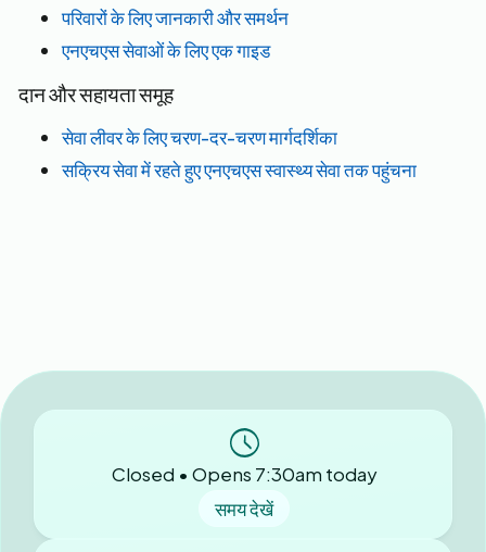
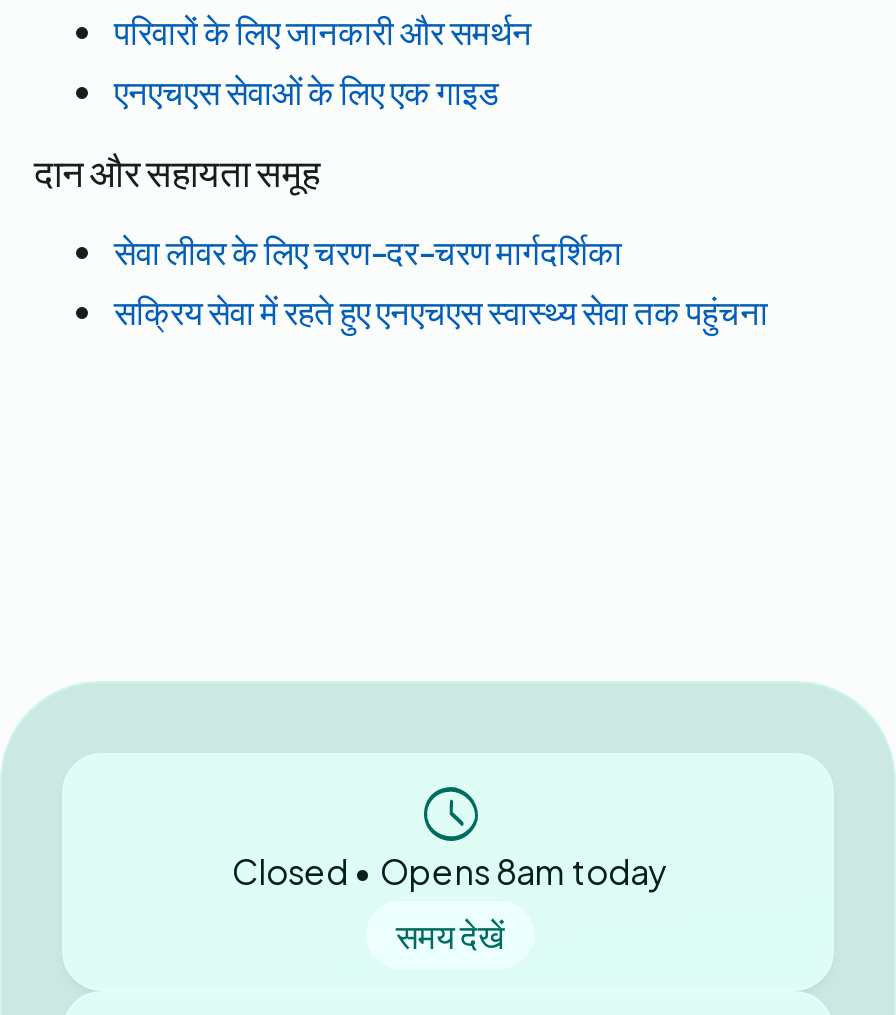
- Closed • Opens 7:30am today
+ Closed • Opens 8am today
